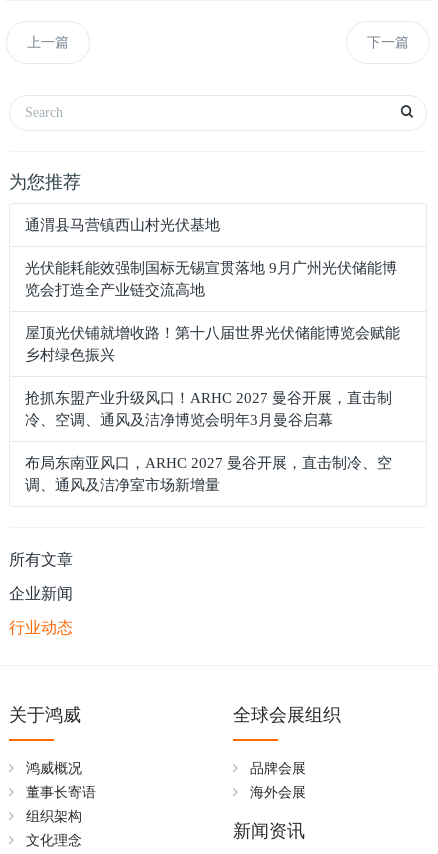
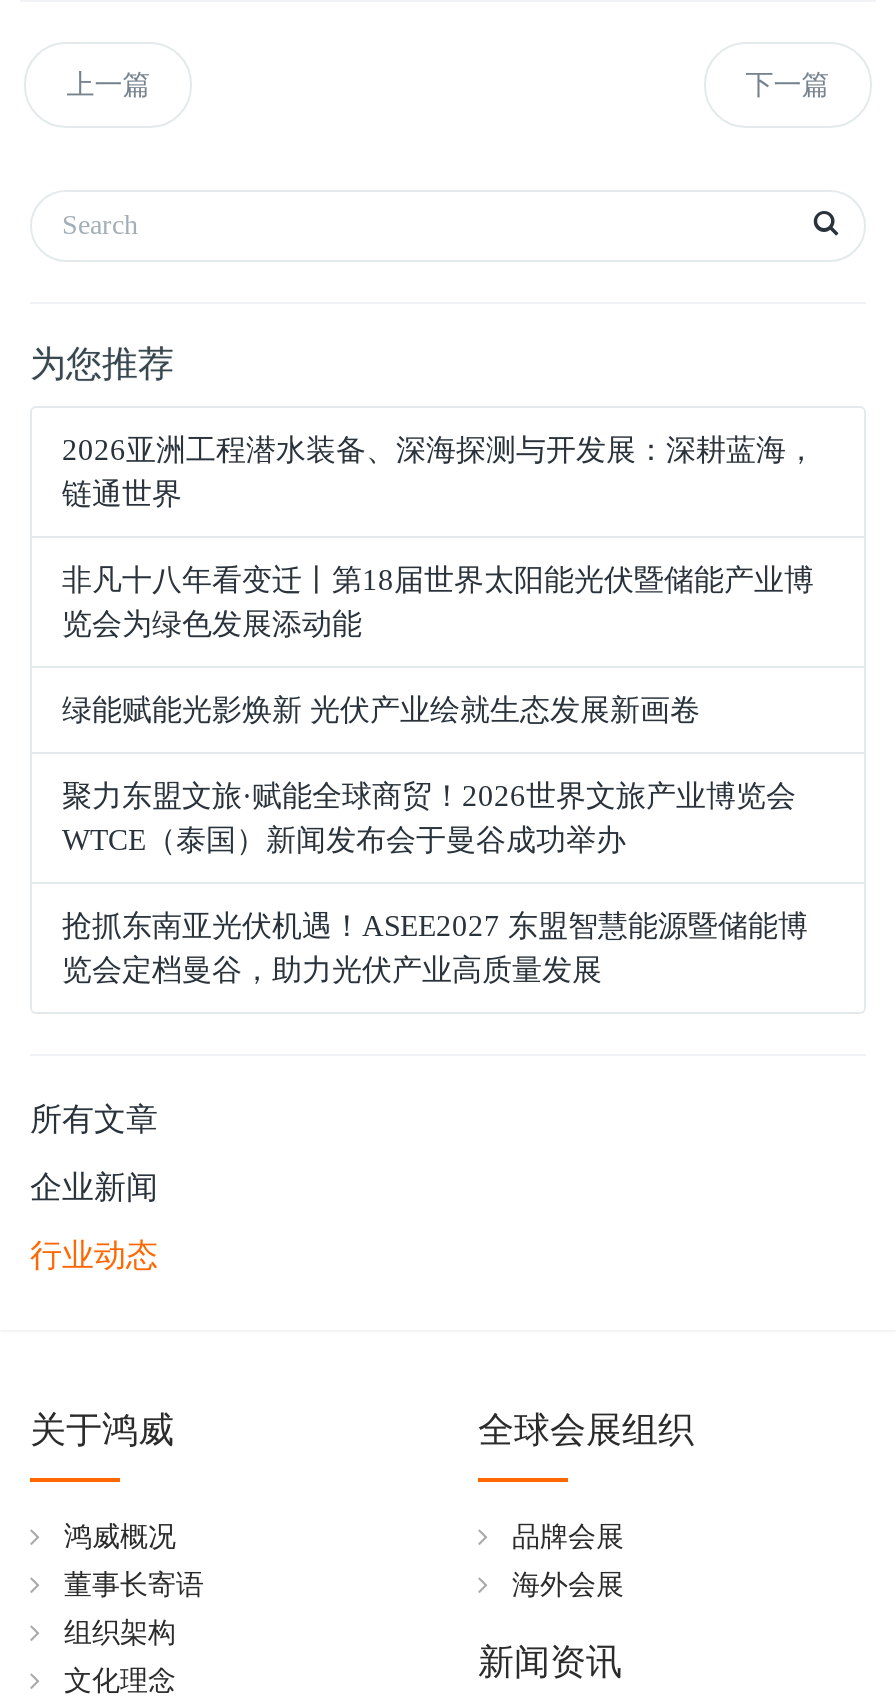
- 通渭县马营镇西山村光伏基地
+ 2026亚洲工程潜水装备、深海探测与开发展：深耕蓝海，
+ 链通世界

- 光伏能耗能效强制国标无锡宣贯落地 9月广州光伏储能博
- 览会打造全产业链交流高地
+ 非凡十八年看变迁丨第18届世界太阳能光伏暨储能产业博
+ 览会为绿色发展添动能

- 屋顶光伏铺就增收路！第十八届世界光伏储能博览会赋能
- 乡村绿色振兴
+ 绿能赋能光影焕新 光伏产业绘就生态发展新画卷

- 抢抓东盟产业升级风口！ARHC 2027 曼谷开展，直击制
- 冷、空调、通风及洁净博览会明年3月曼谷启幕
+ 聚力东盟文旅·赋能全球商贸！2026世界文旅产业博览会
+ WTCE（泰国）新闻发布会于曼谷成功举办

- 布局东南亚风口，ARHC 2027 曼谷开展，直击制冷、空
- 调、通风及洁净室市场新增量
+ 抢抓东南亚光伏机遇！ASEE2027 东盟智慧能源暨储能博
+ 览会定档曼谷，助力光伏产业高质量发展
